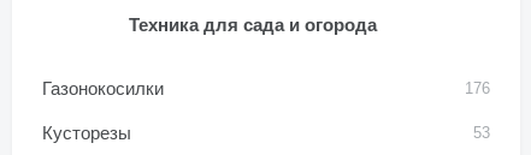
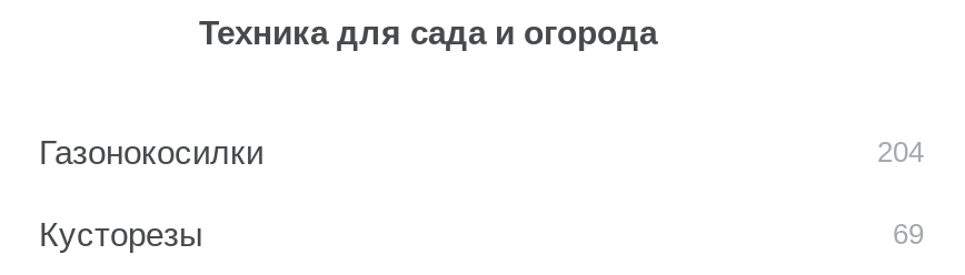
- 176
+ 204

- 53
+ 69
